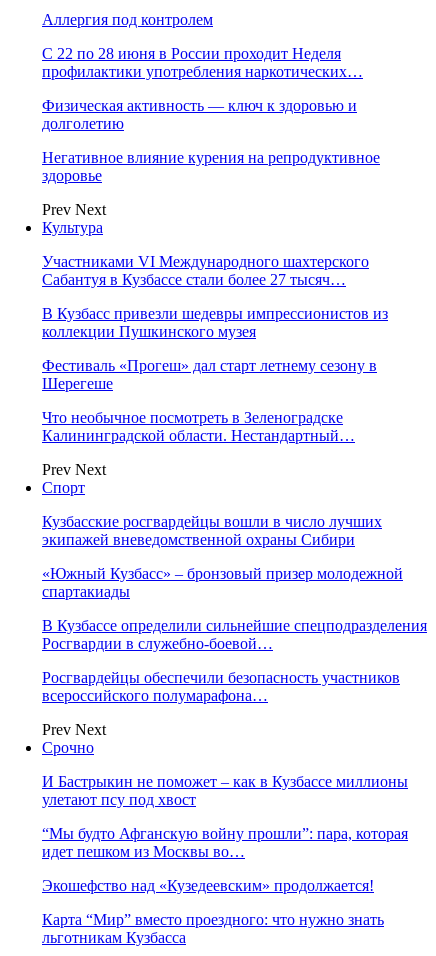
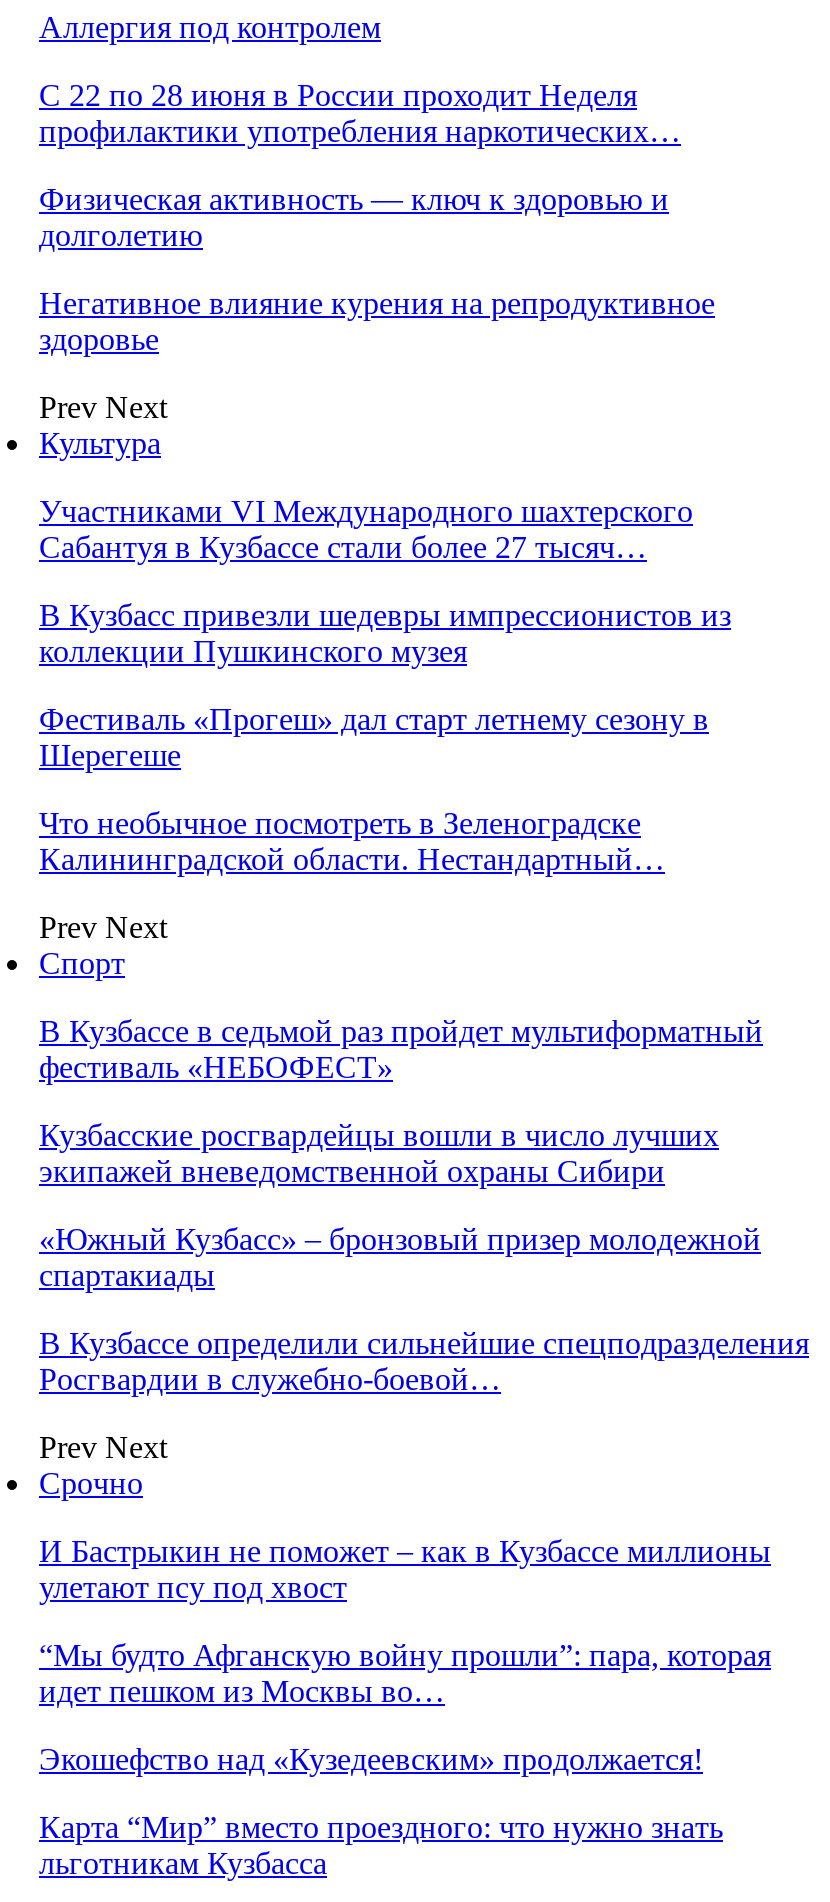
+ В Кузбассе в седьмой раз пройдет мультиформатный
+ фестиваль «НЕБОФЕСТ»

moved down: Кузбасские росгвардейцы вошли в число лучших | экипажей вневедомственной охраны Сибири | «Южный Кузбасс» – бронзовый призер молодежной | спартакиады | В Кузбассе определили сильнейшие спецподразделения | Росгвардии в служебно-боевой…

- Росгвардейцы обеспечили безопасность участников
- всероссийского полумарафона…
